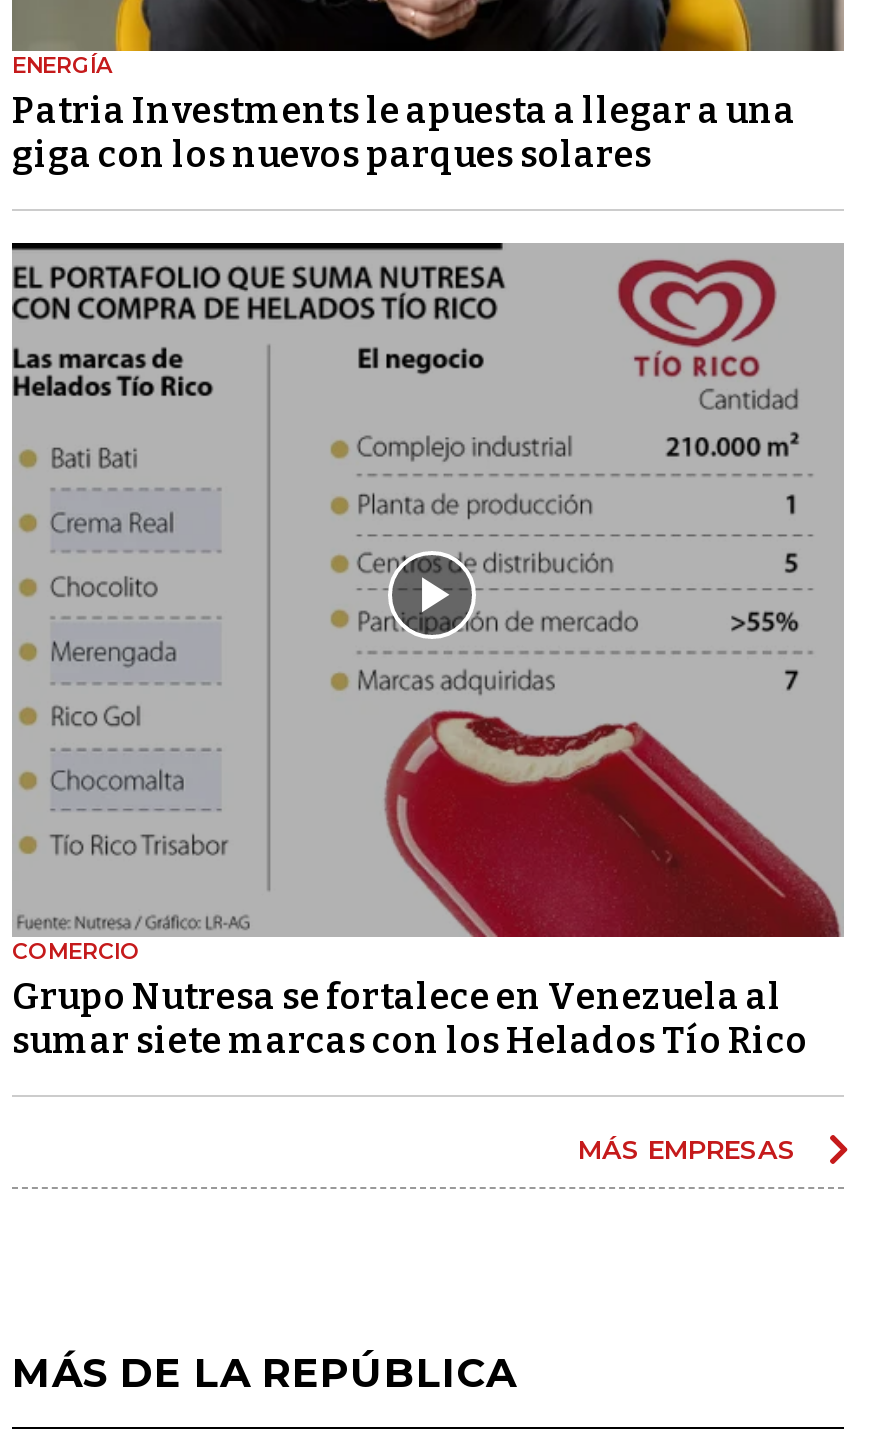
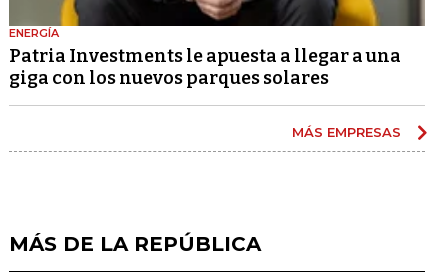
- [image]
- COMERCIO
- Grupo Nutresa se fortalece en Venezuela al
- sumar siete marcas con los Helados Tío Rico
